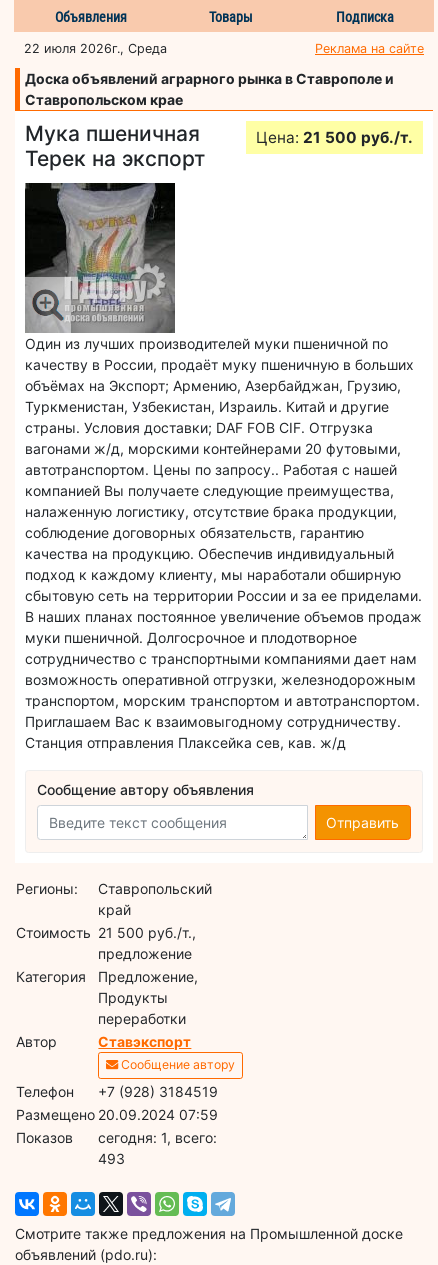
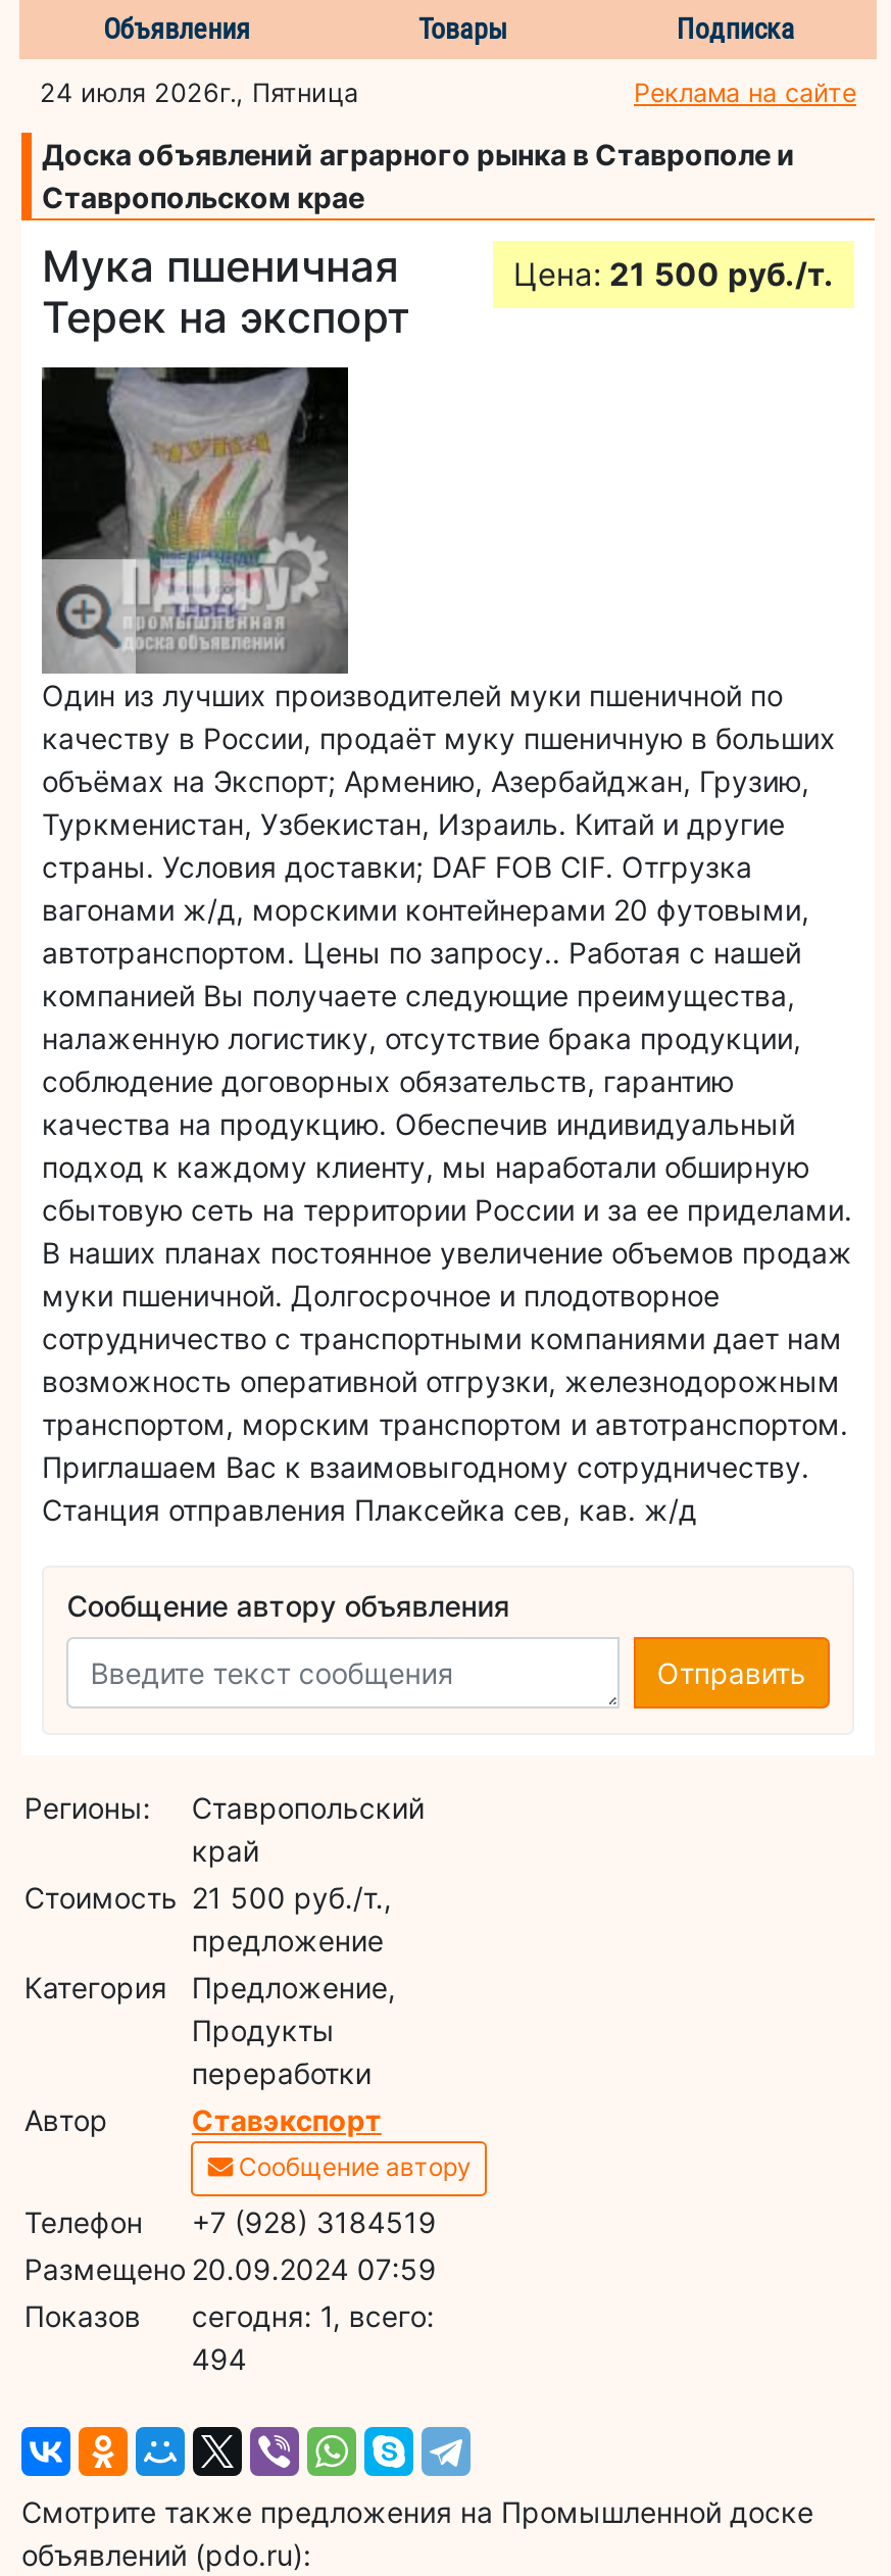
- 22 июля 2026г., Среда
+ 24 июля 2026г., Пятница

- 493
+ 494
